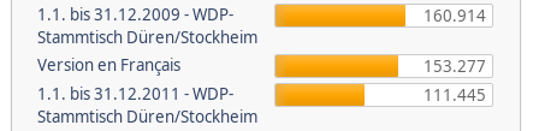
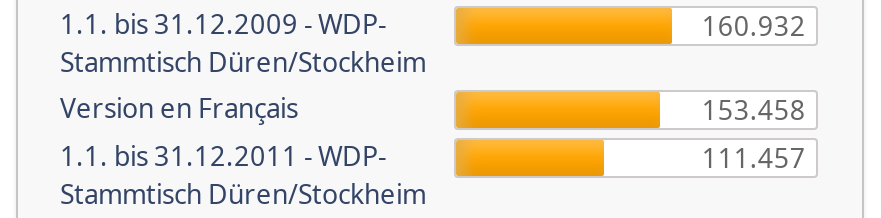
- 160.914
+ 160.932

- 153.277
+ 153.458

- 111.445
+ 111.457
